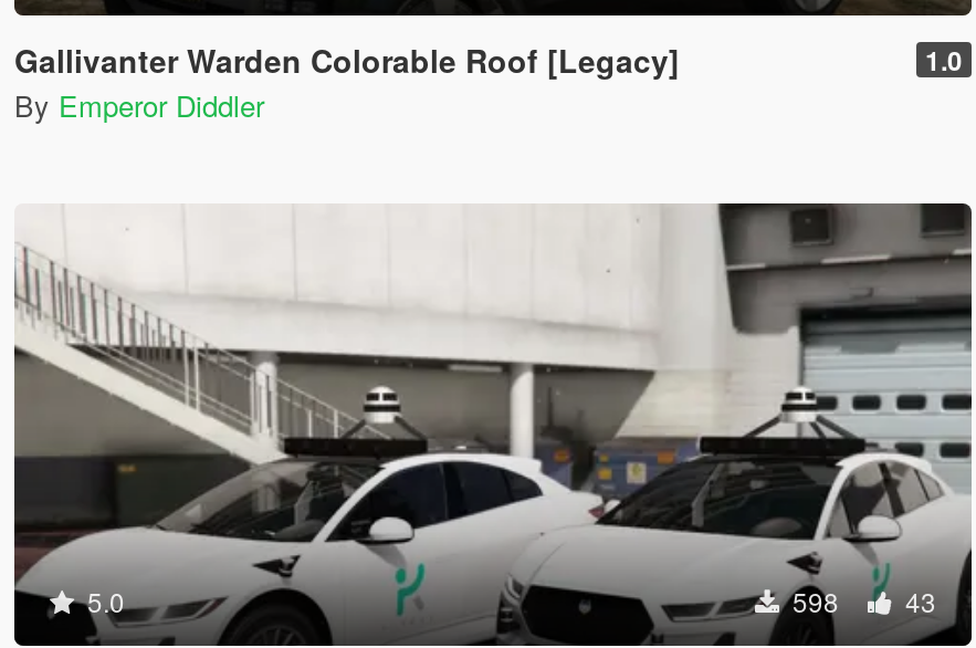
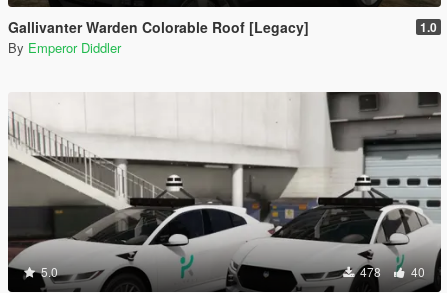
- 598
+ 478

- 43
+ 40
